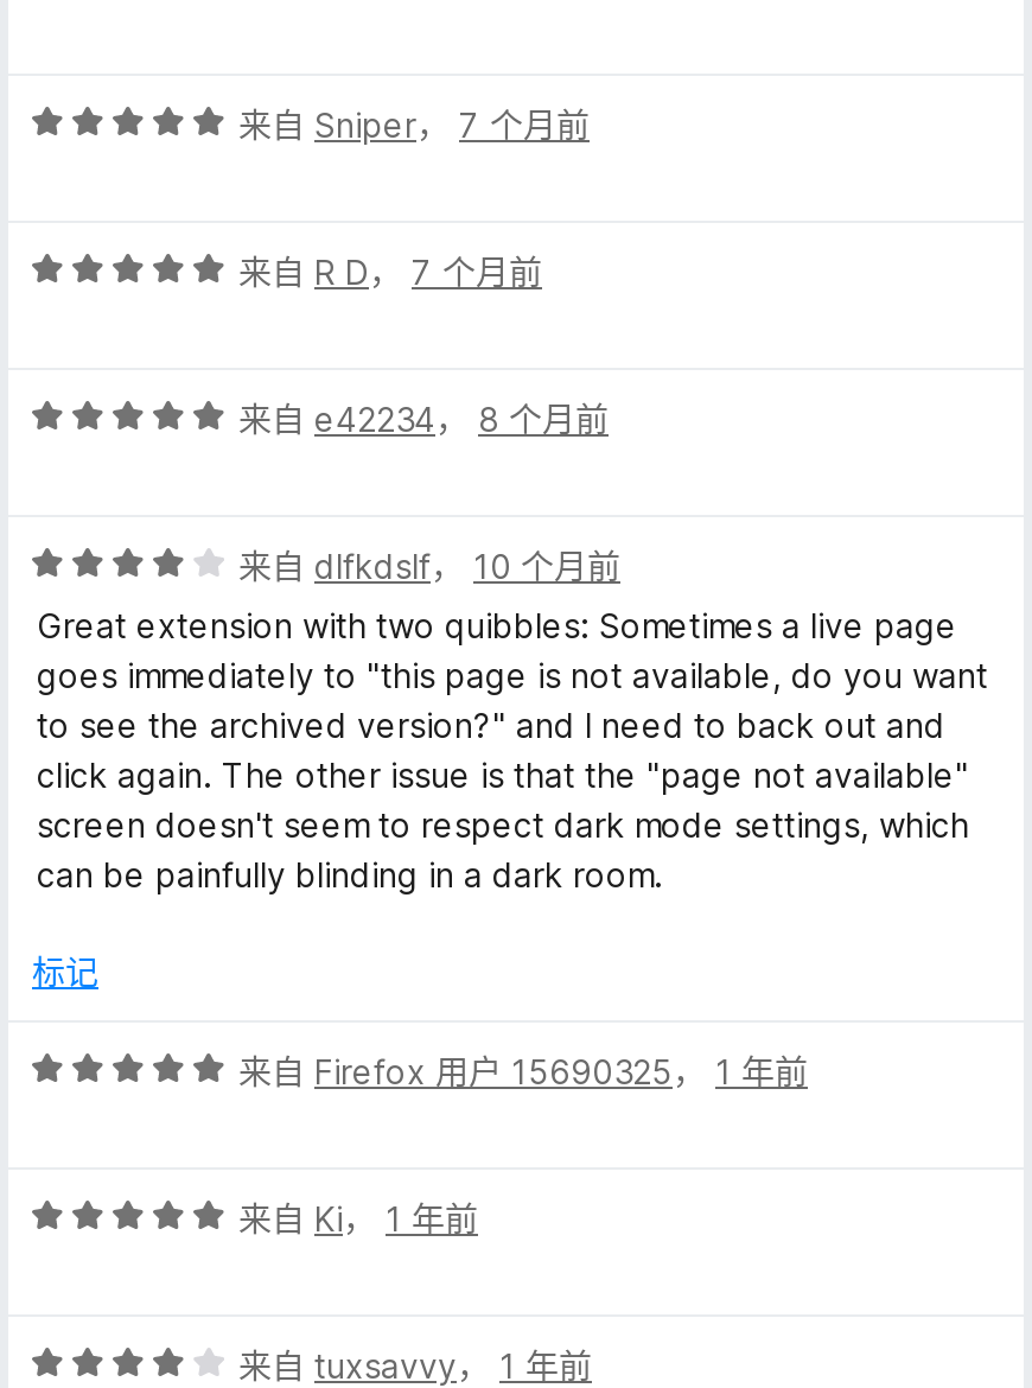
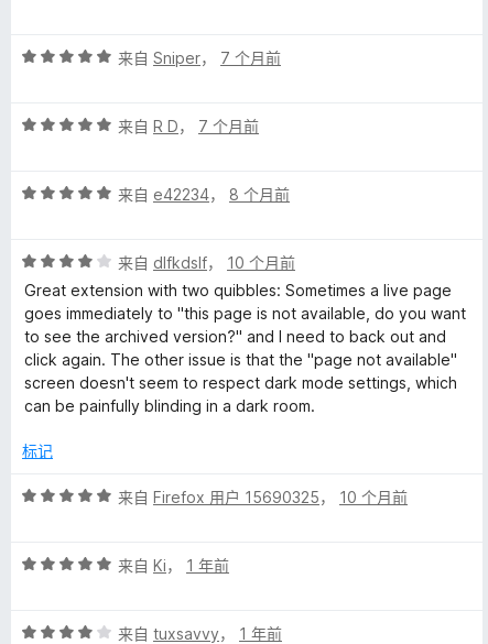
- 来自Firefox 用户 15690325，1 年前
+ 来自Firefox 用户 15690325，10 个月前
